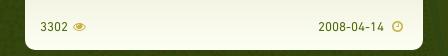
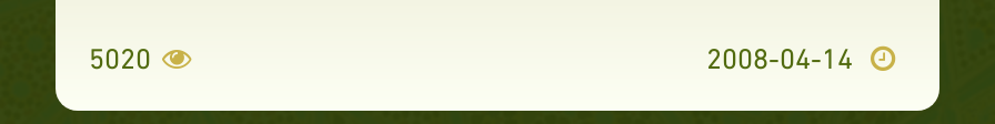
- 3302
+ 5020
